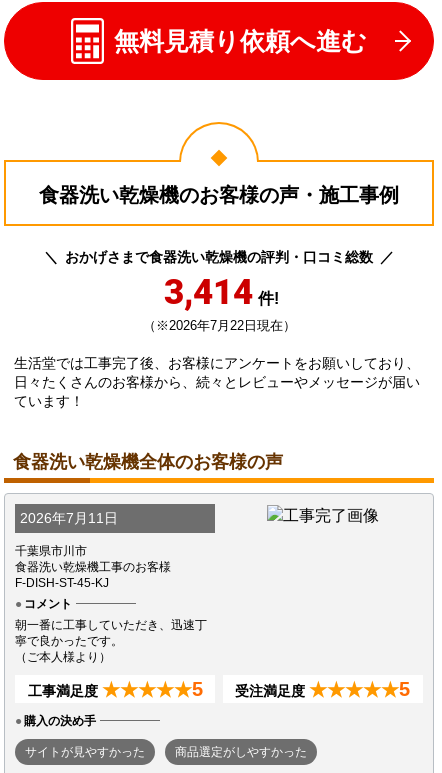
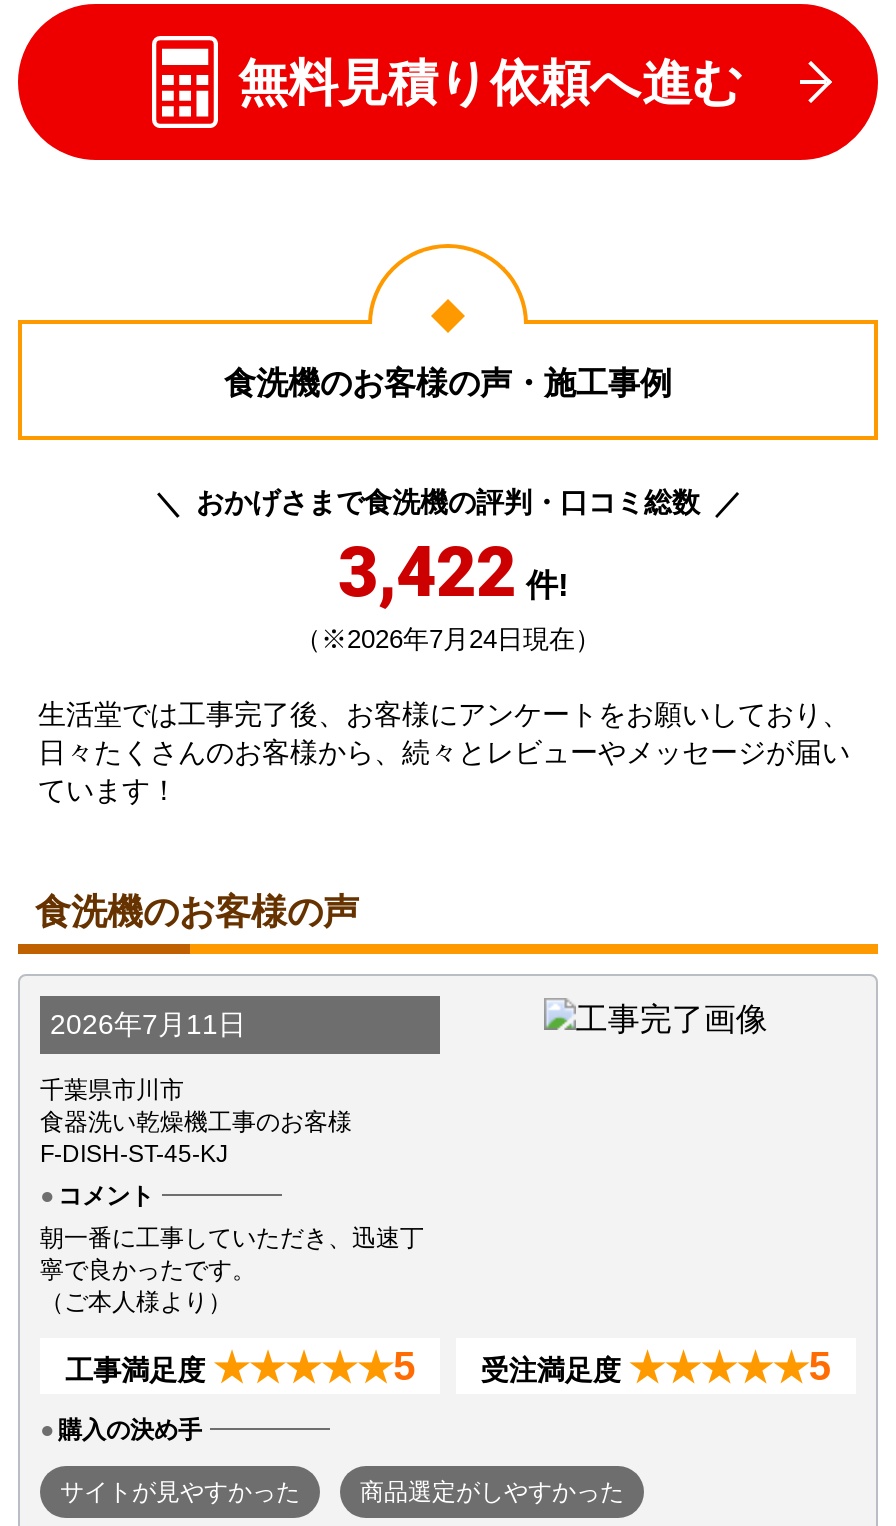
- 食器洗い乾燥機のお客様の声・施工事例
+ 食洗機のお客様の声・施工事例

- おかげさまで食器洗い乾燥機の評判・口コミ総数
- 3,414 件!
- （※2026年7月22日現在）
+ おかげさまで食洗機の評判・口コミ総数
+ 3,422 件!
+ （※2026年7月24日現在）

- 食器洗い乾燥機全体のお客様の声
+ 食洗機のお客様の声
